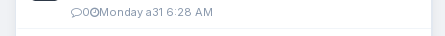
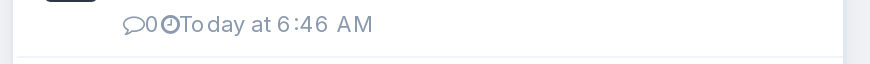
- 0 Monday a31 6:28 AM
+ 0 Today at 6:46 AM
